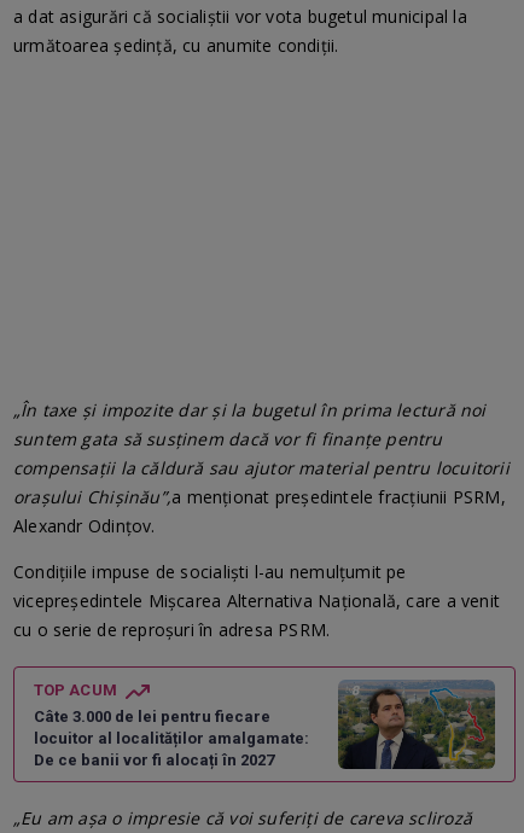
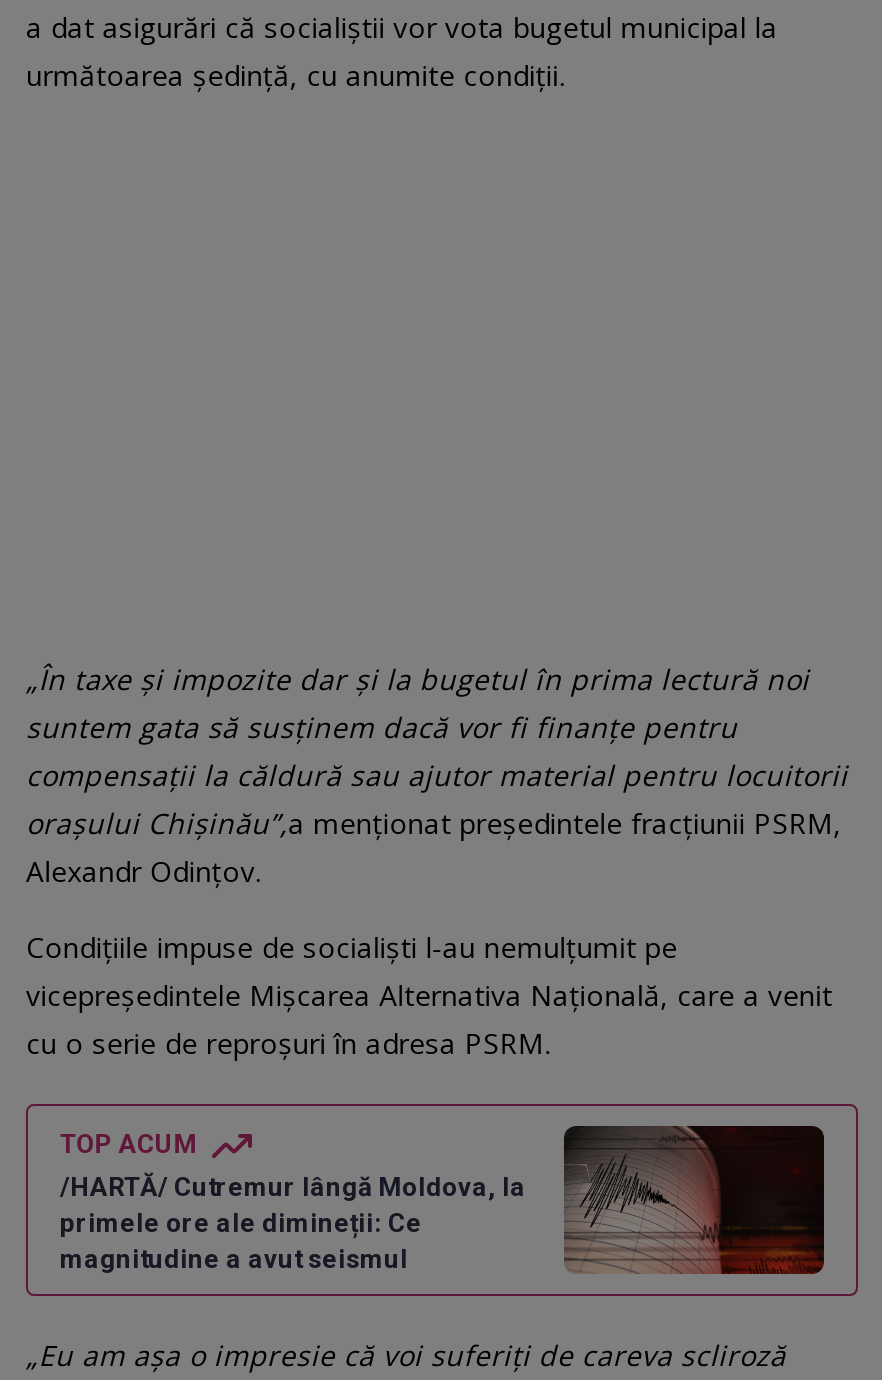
- [image]
- Câte 3.000 de lei pentru fiecare
- locuitor al localităților amalgamate:
- De ce banii vor fi alocați în 2027
+ [image]
+ /HARTĂ/ Cutremur lângă Moldova, la
+ primele ore ale dimineții: Ce
+ magnitudine a avut seismul
